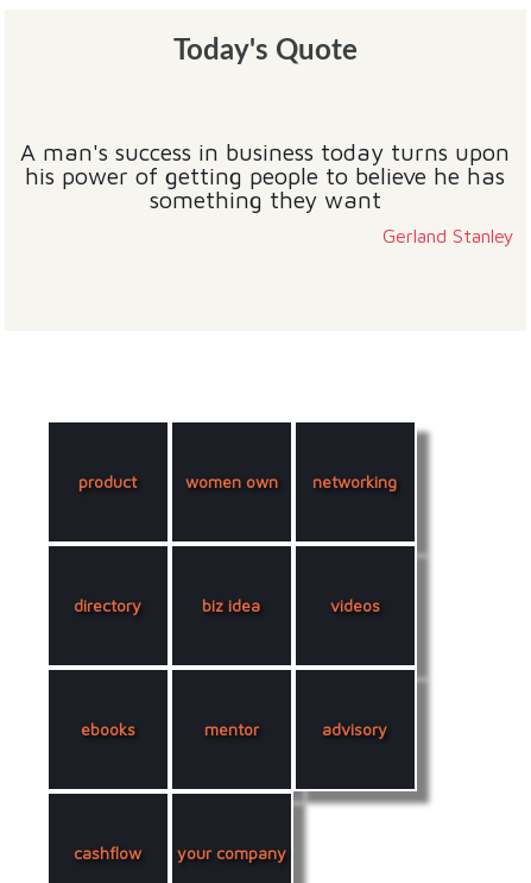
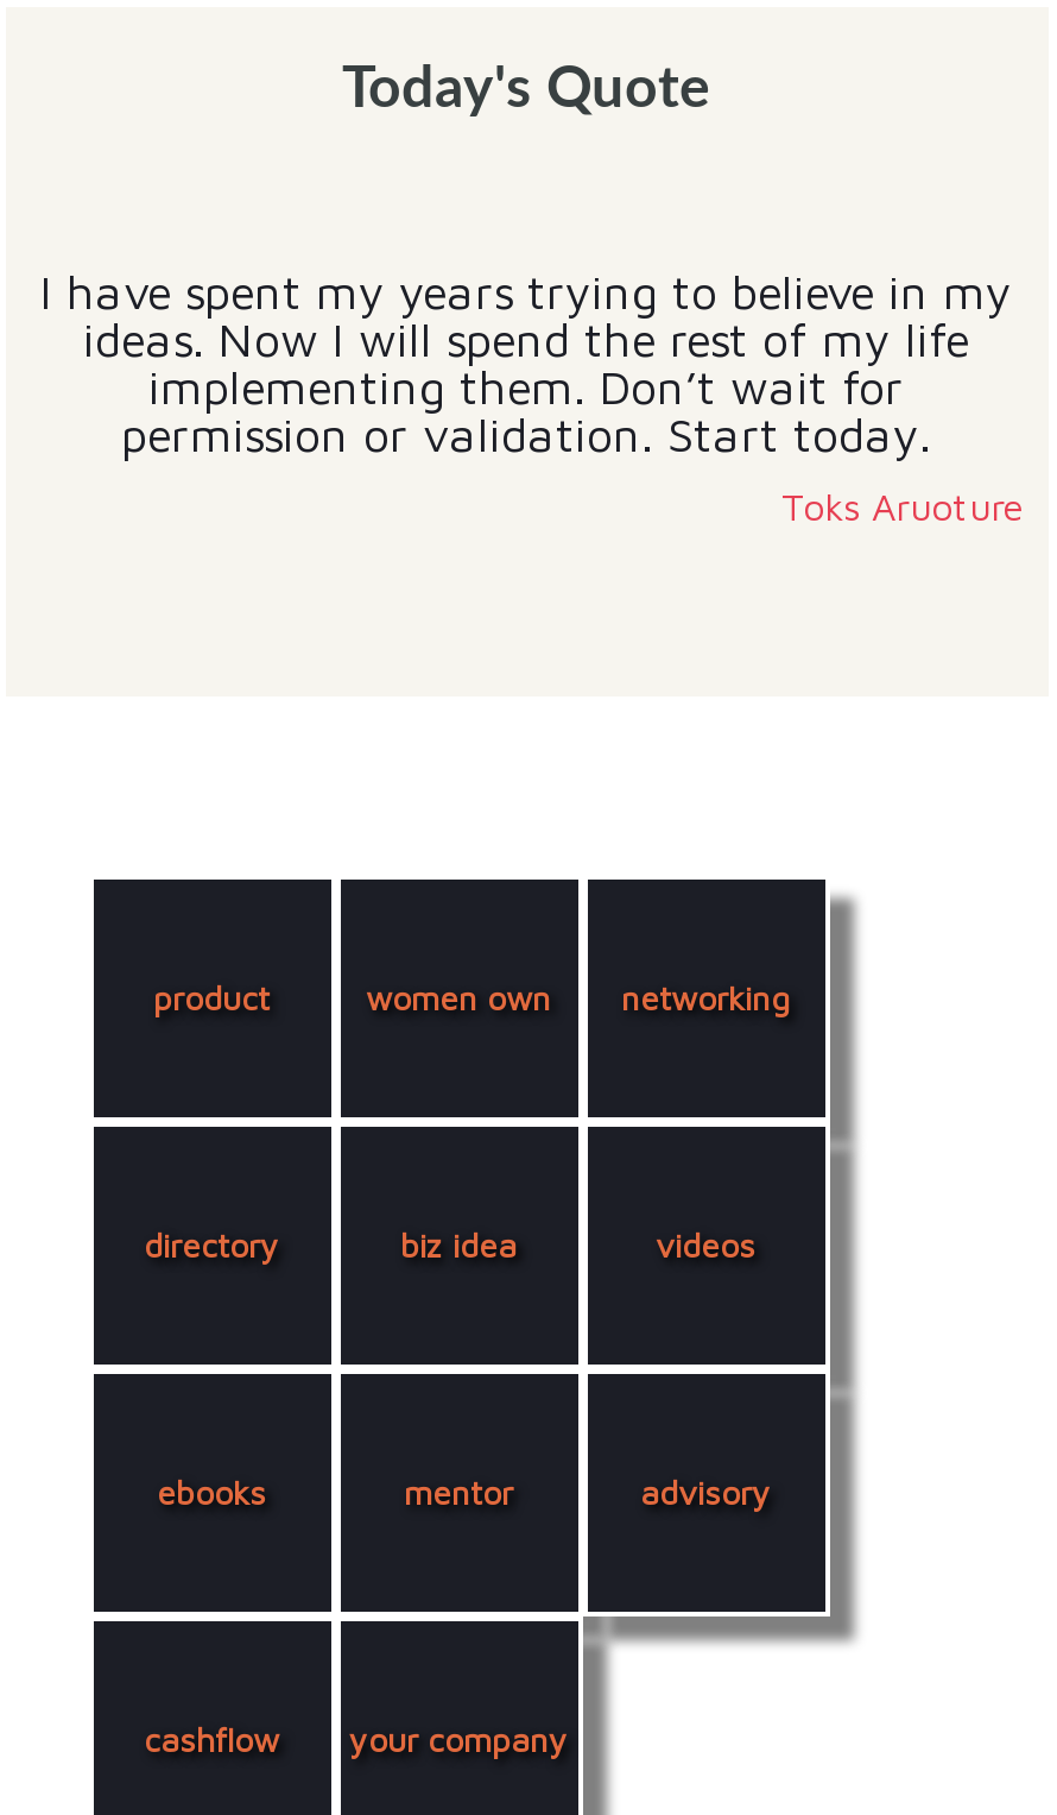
- A man's success in business today turns upon
- his power of getting people to believe he has
- something they want
- Gerland Stanley
+ I have spent my years trying to believe in my
+ ideas. Now I will spend the rest of my life
+ implementing them. Don’t wait for
+ permission or validation. Start today.
+ Toks Aruoture
